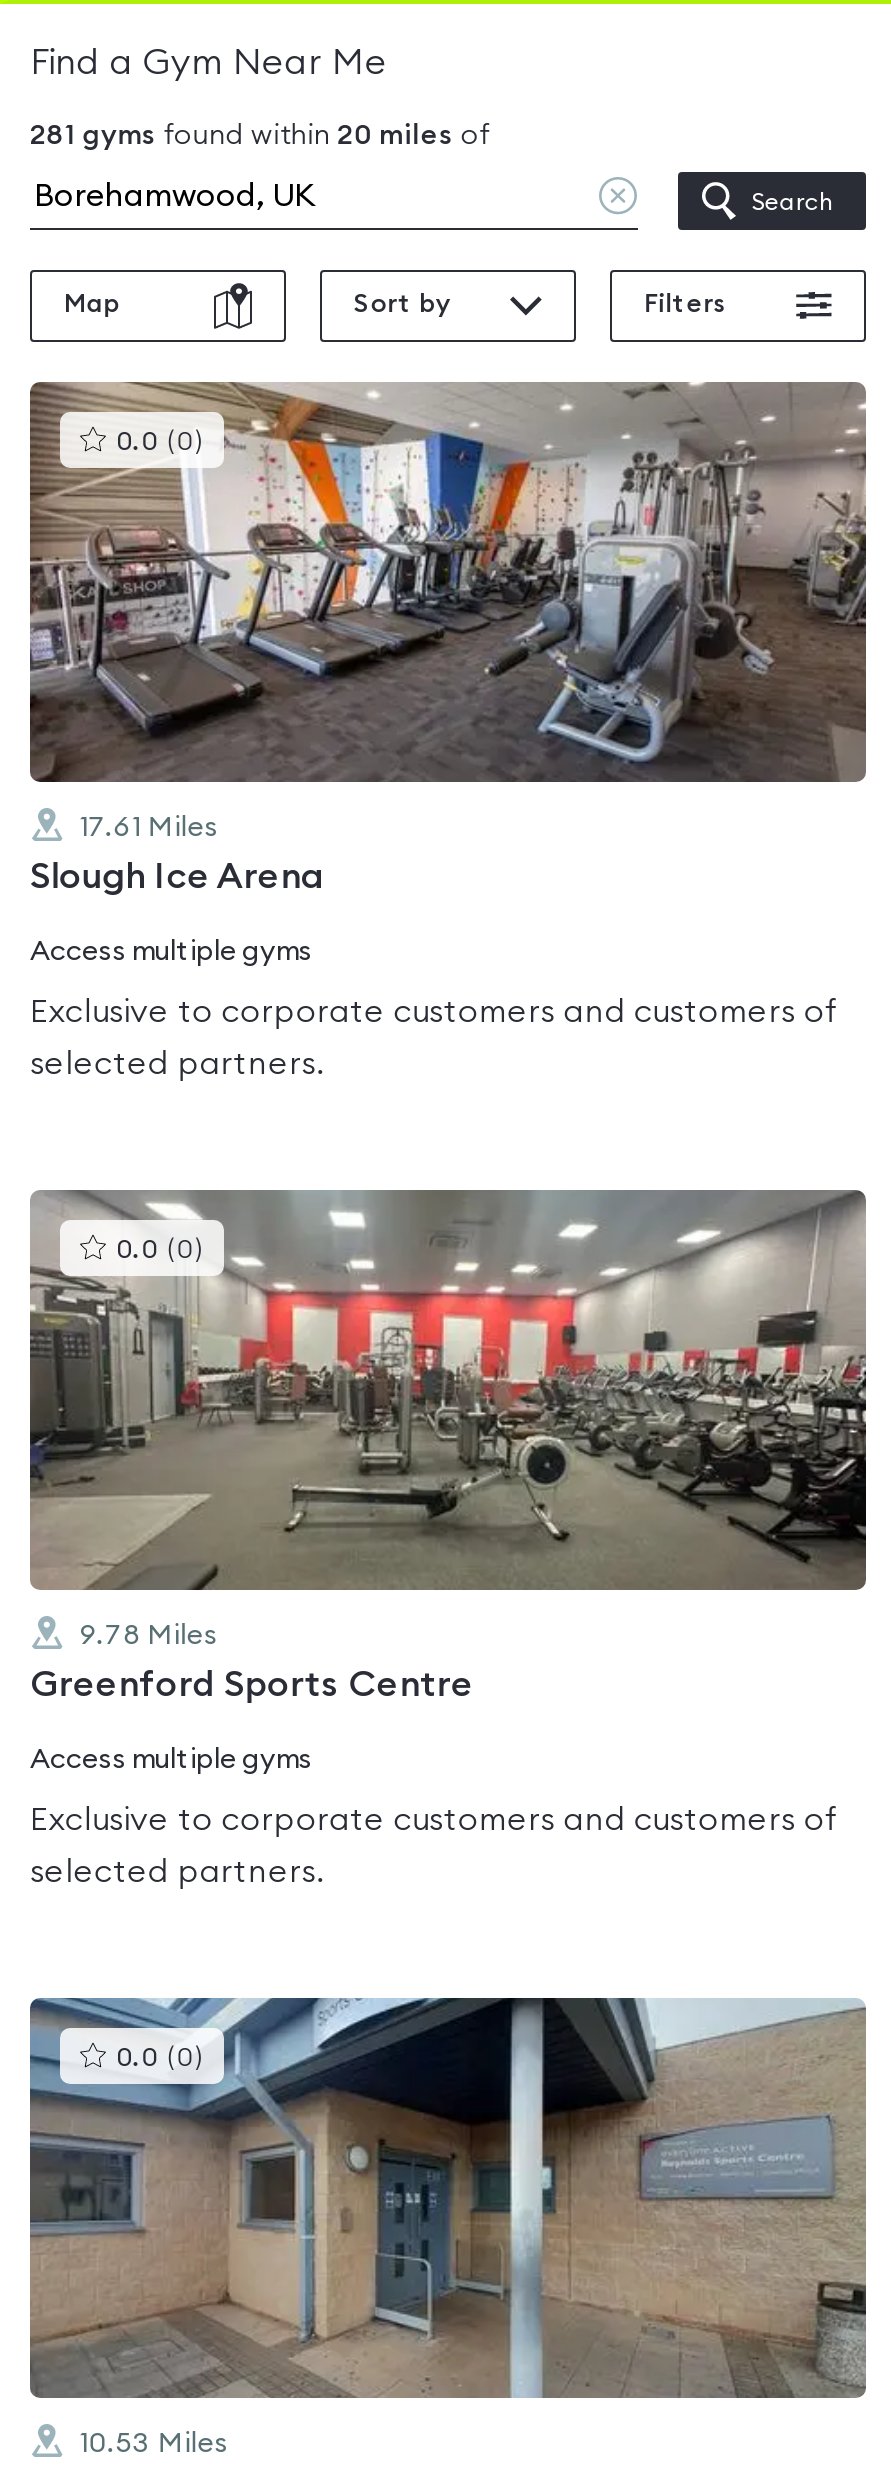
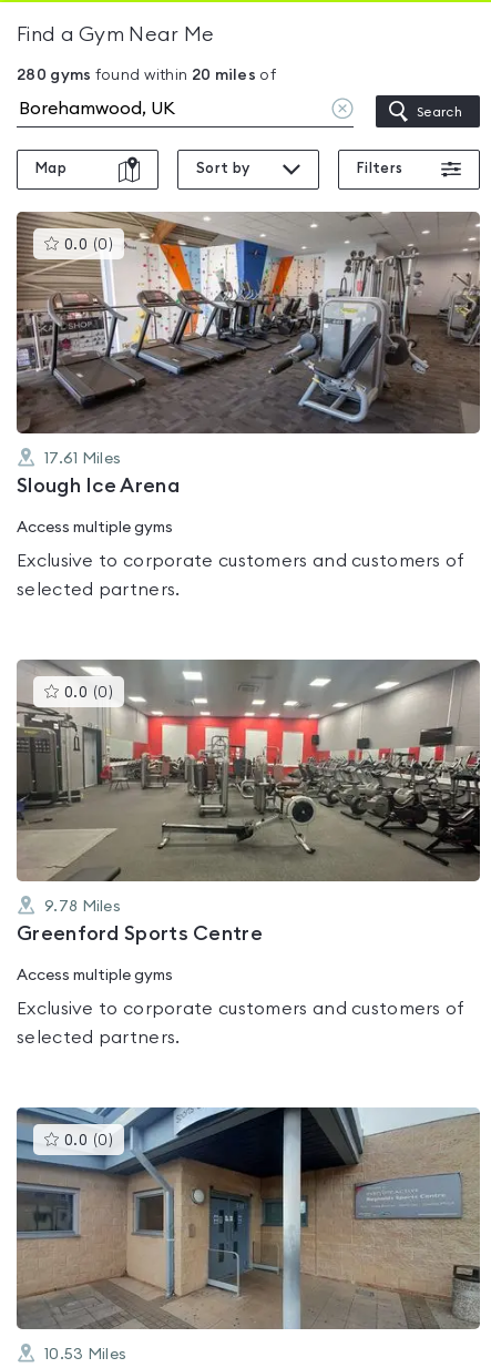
- 281 gyms found within 20 miles of
+ 280 gyms found within 20 miles of
